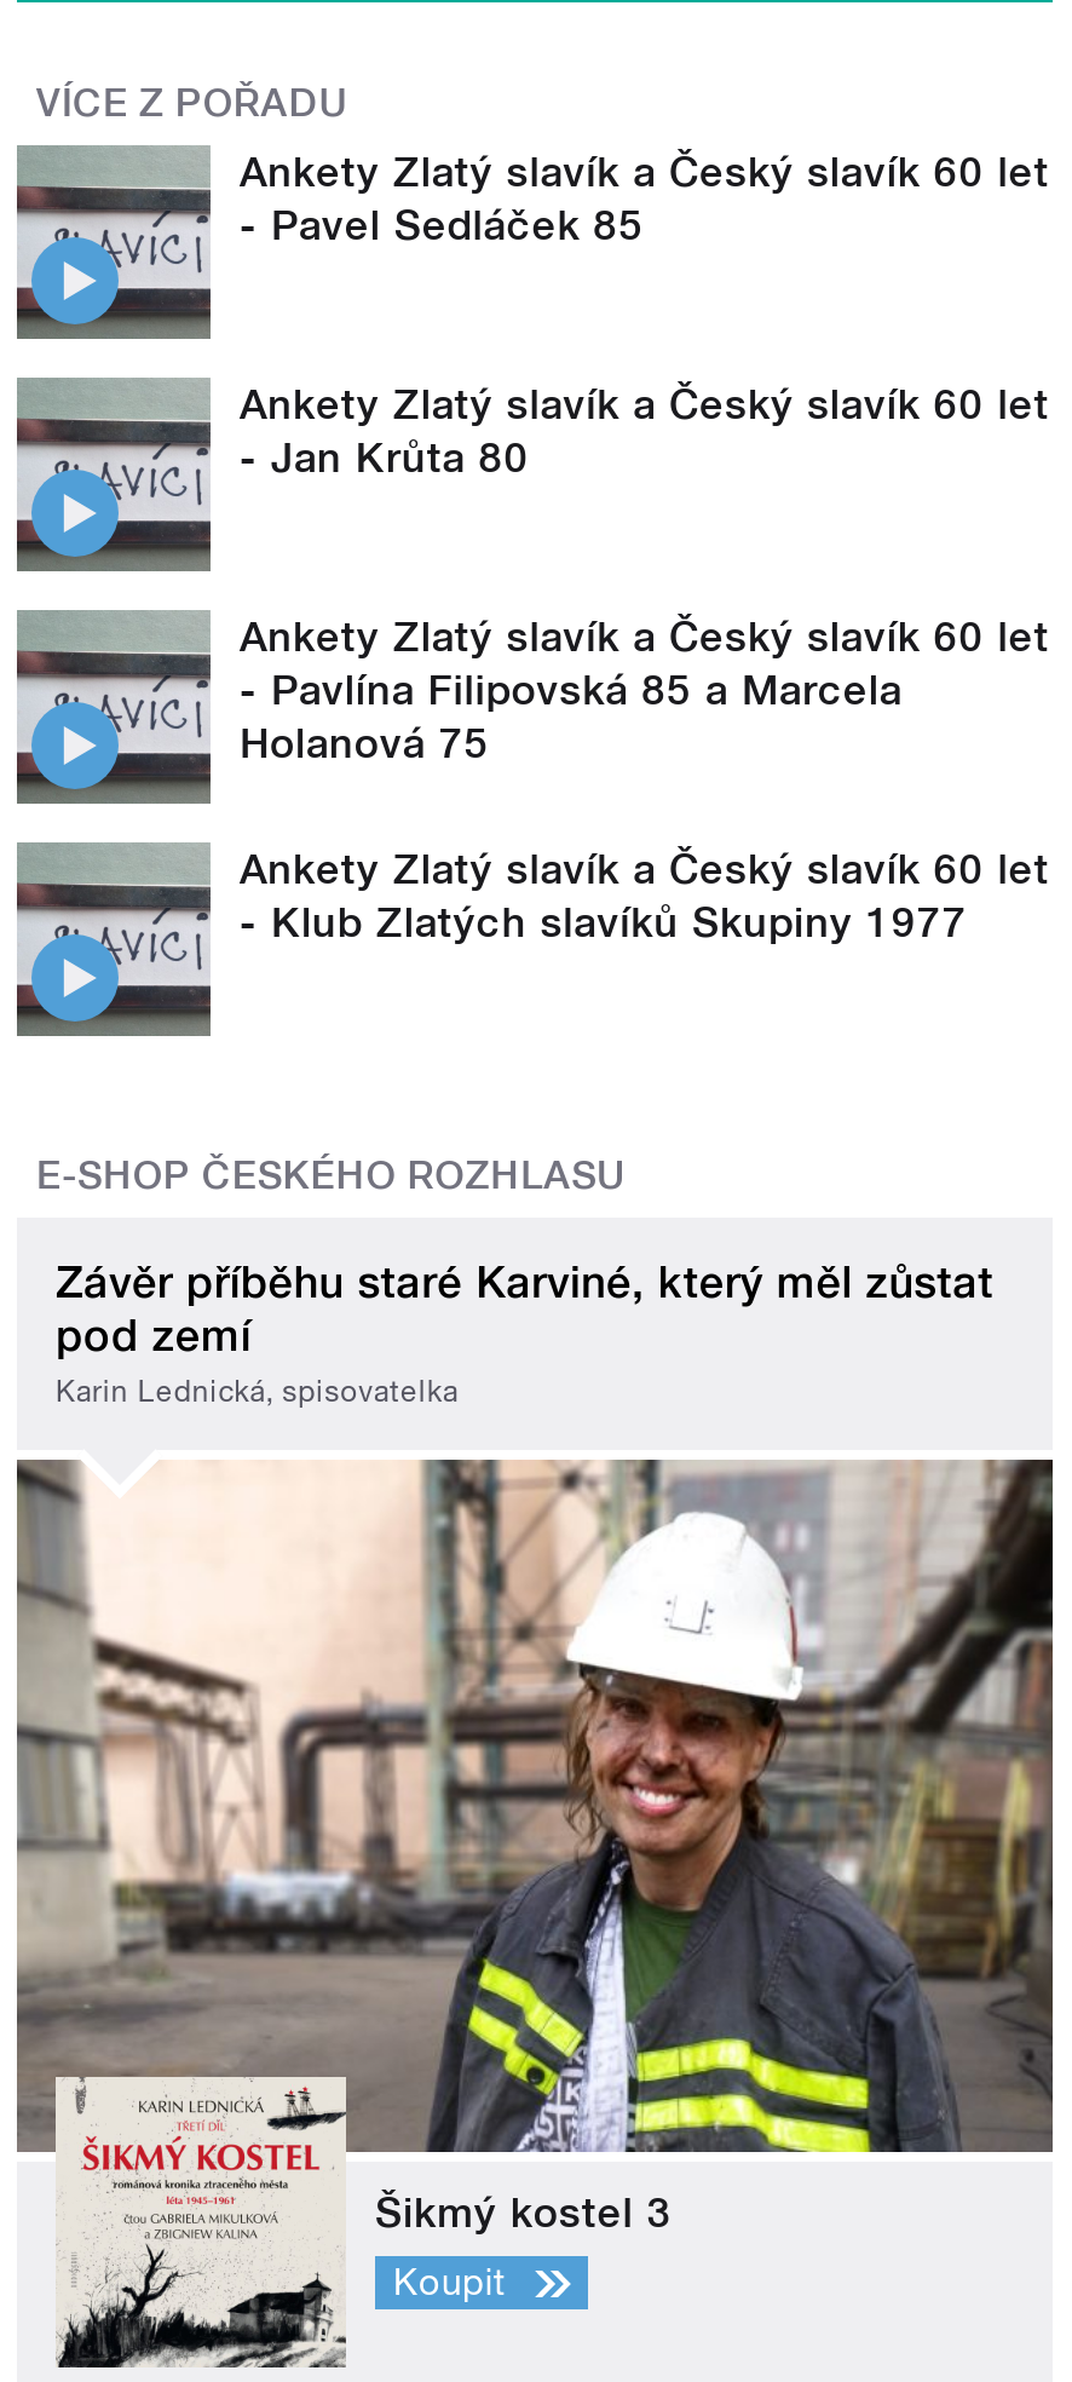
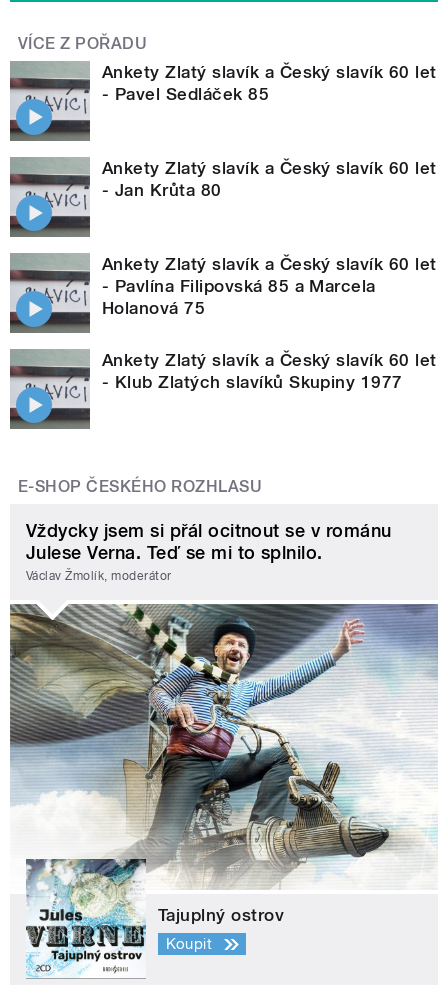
- Závěr příběhu staré Karviné, který měl zůstat
- pod zemí
- Karin Lednická, spisovatelka
+ Vždycky jsem si přál ocitnout se v románu
+ Julese Verna. Teď se mi to splnilo.
+ Václav Žmolík, moderátor

- [image]
- Šikmý kostel 3
+ [image]
+ Tajuplný ostrov
